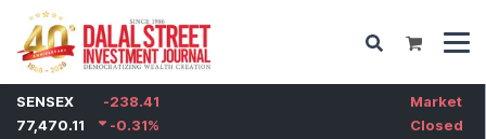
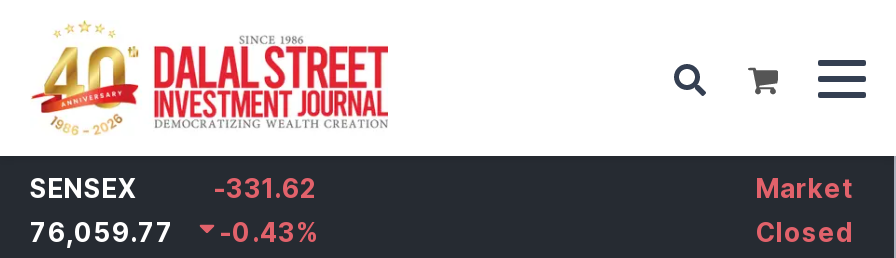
- -238.41
+ -331.62

- 77,470.11
+ 76,059.77

- -0.31%
+ -0.43%
